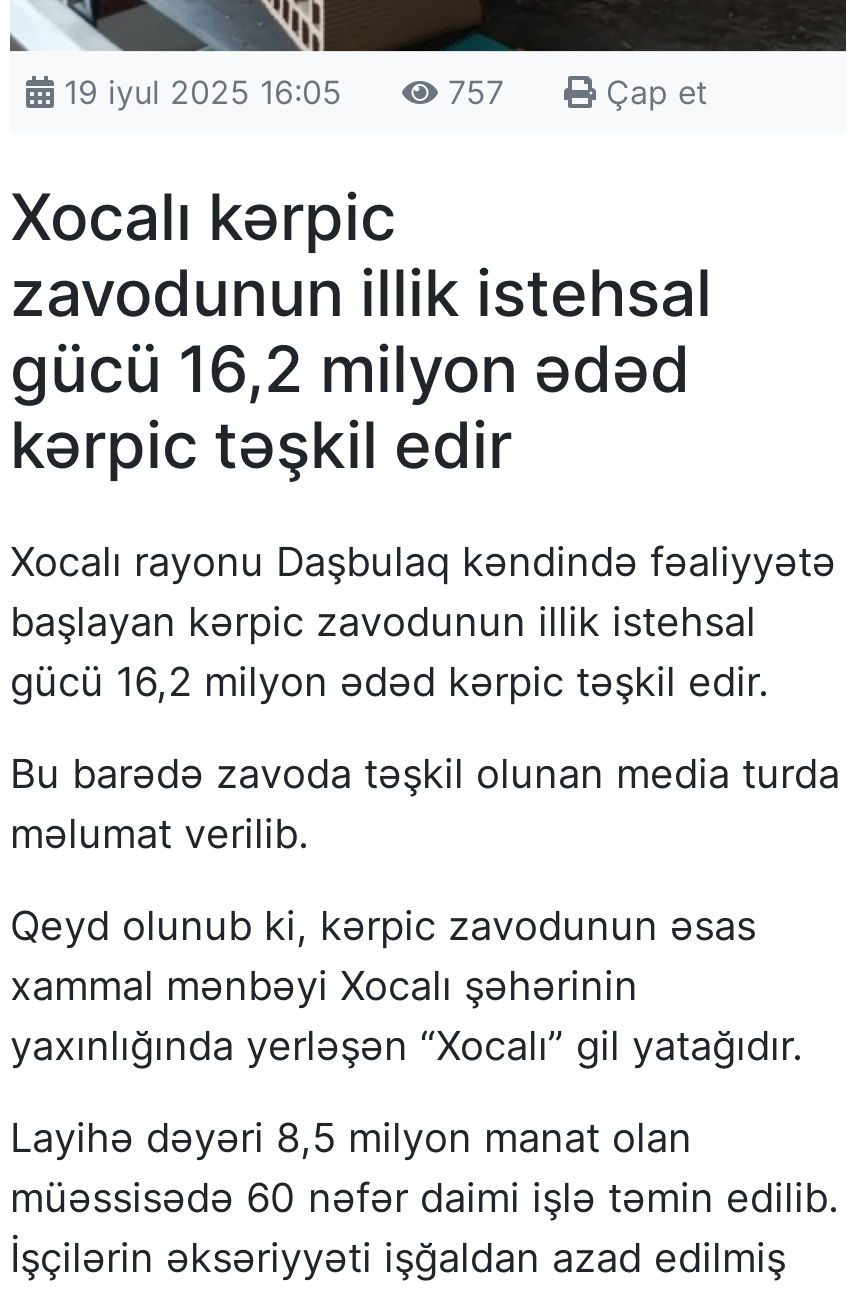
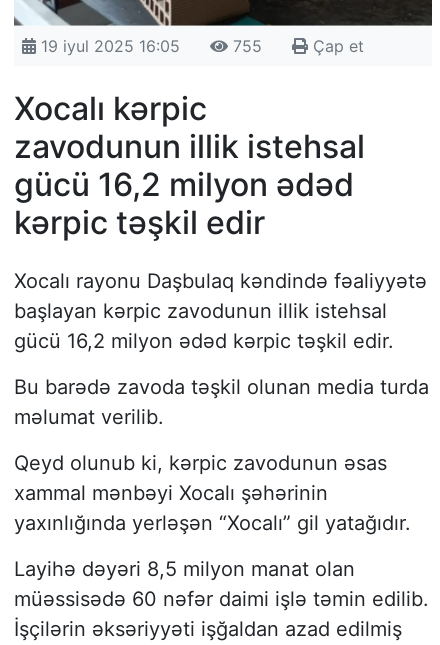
- 757
+ 755
